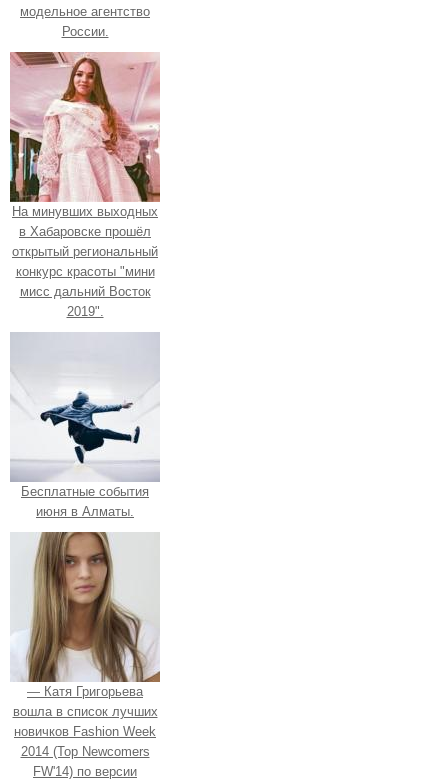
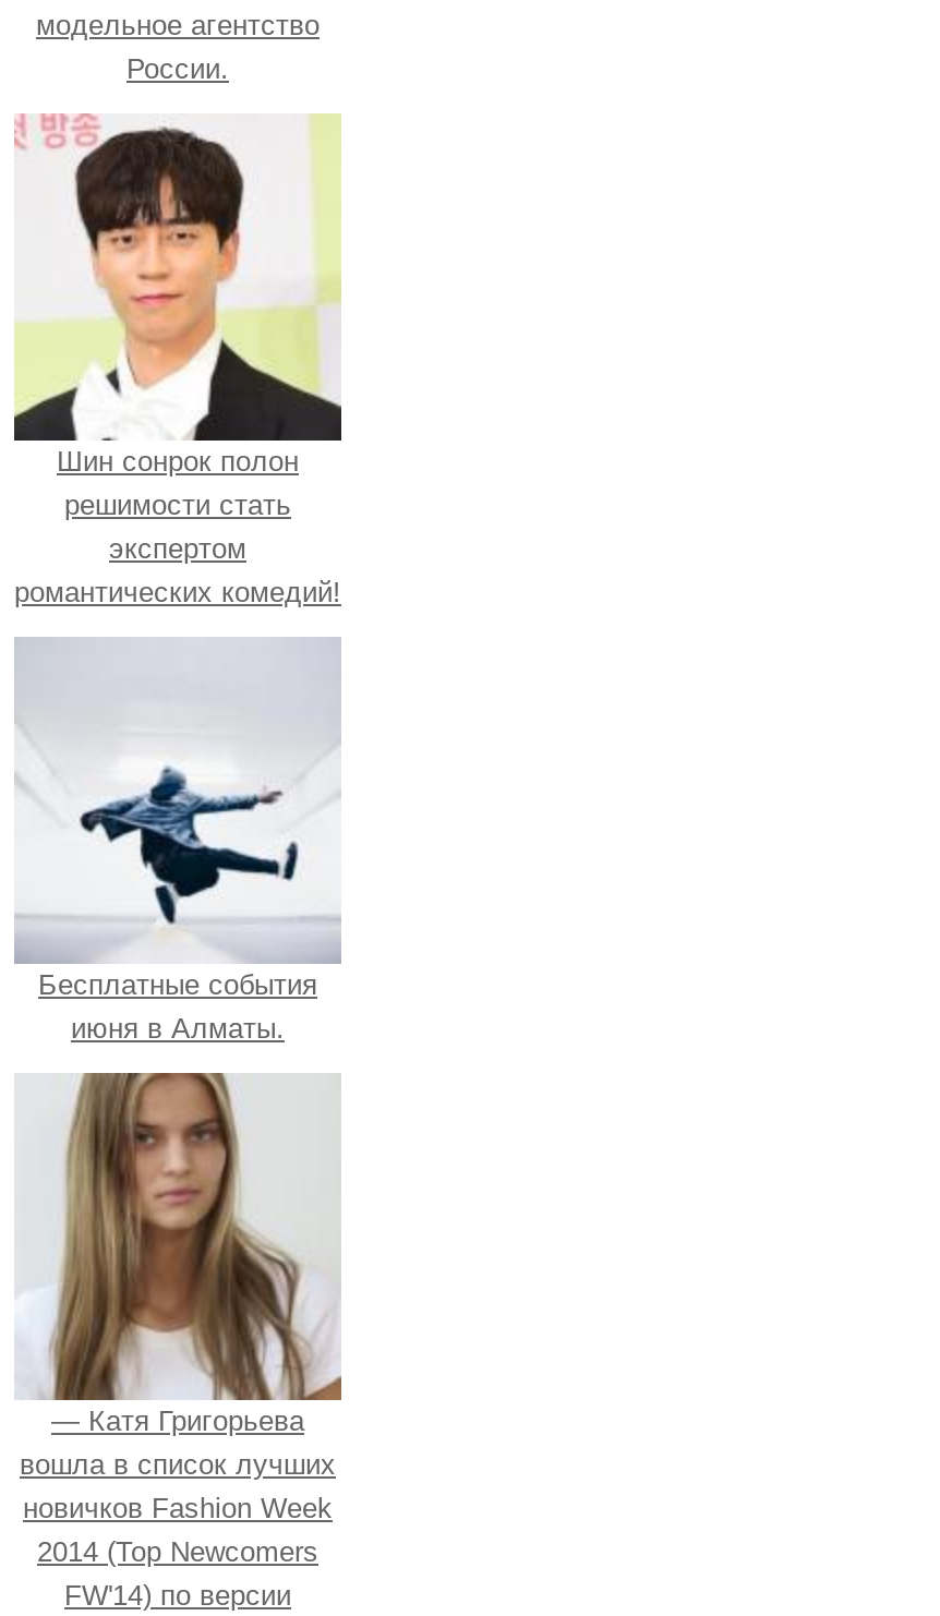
- [image]
+ [image]

- На минувших выходных
- в Хабаровске прошёл
- открытый региональный
- конкурс красоты "мини
- мисс дальний Восток
- 2019".
+ Шин сонрок полон
+ решимости стать
+ экспертом
+ романтических комедий!
